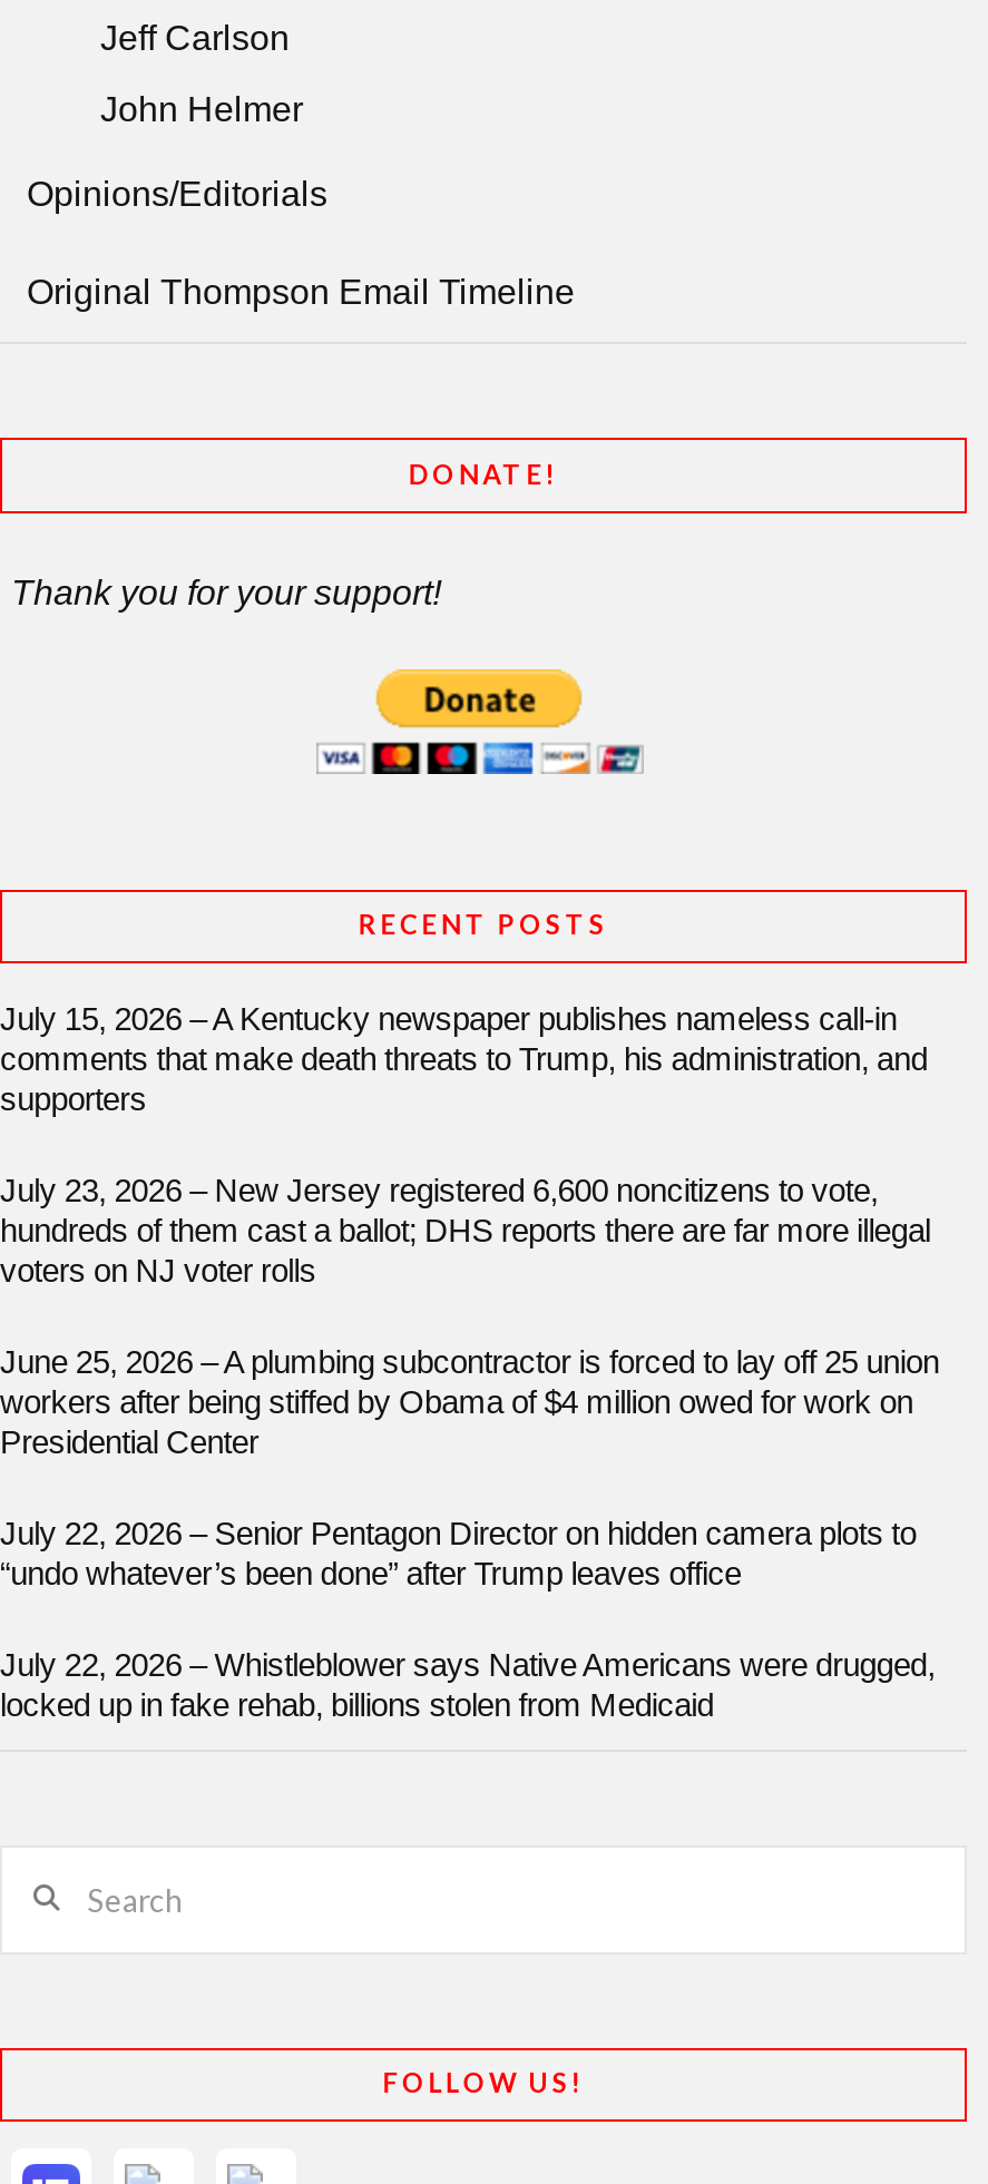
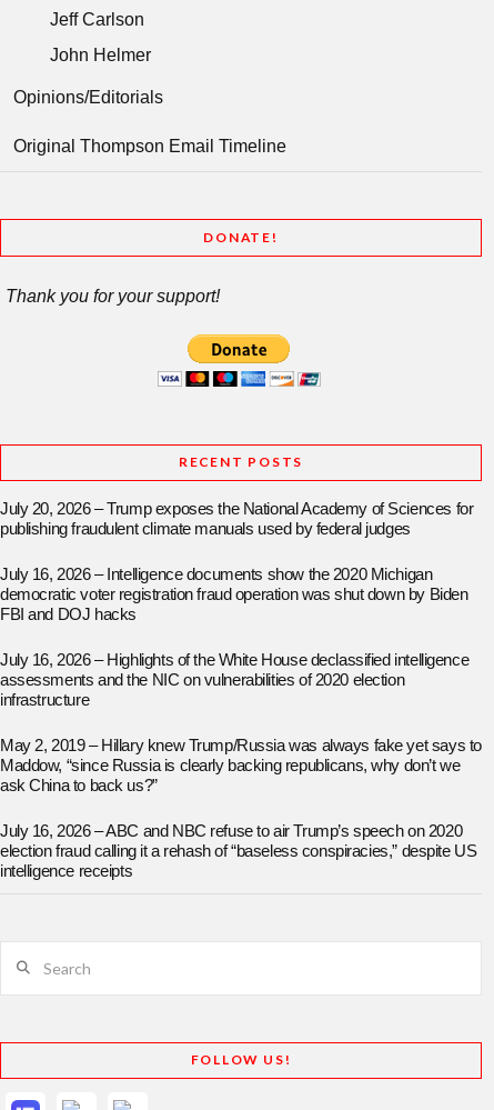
- July 15, 2026 – A Kentucky newspaper publishes nameless call-in
- comments that make death threats to Trump, his administration, and
- supporters
+ July 20, 2026 – Trump exposes the National Academy of Sciences for
+ publishing fraudulent climate manuals used by federal judges

- July 23, 2026 – New Jersey registered 6,600 noncitizens to vote,
- hundreds of them cast a ballot; DHS reports there are far more illegal
- voters on NJ voter rolls
+ July 16, 2026 – Intelligence documents show the 2020 Michigan
+ democratic voter registration fraud operation was shut down by Biden
+ FBI and DOJ hacks

- June 25, 2026 – A plumbing subcontractor is forced to lay off 25 union
- workers after being stiffed by Obama of $4 million owed for work on
- Presidential Center
+ July 16, 2026 – Highlights of the White House declassified intelligence
+ assessments and the NIC on vulnerabilities of 2020 election
+ infrastructure

- July 22, 2026 – Senior Pentagon Director on hidden camera plots to
- “undo whatever’s been done” after Trump leaves office
+ May 2, 2019 – Hillary knew Trump/Russia was always fake yet says to
+ Maddow, “since Russia is clearly backing republicans, why don’t we
+ ask China to back us?”

- July 22, 2026 – Whistleblower says Native Americans were drugged,
- locked up in fake rehab, billions stolen from Medicaid
+ July 16, 2026 – ABC and NBC refuse to air Trump’s speech on 2020
+ election fraud calling it a rehash of “baseless conspiracies,” despite US
+ intelligence receipts
